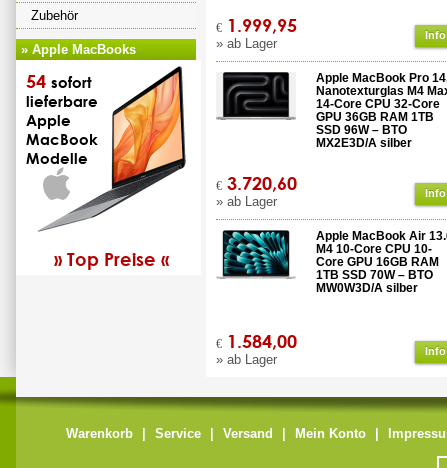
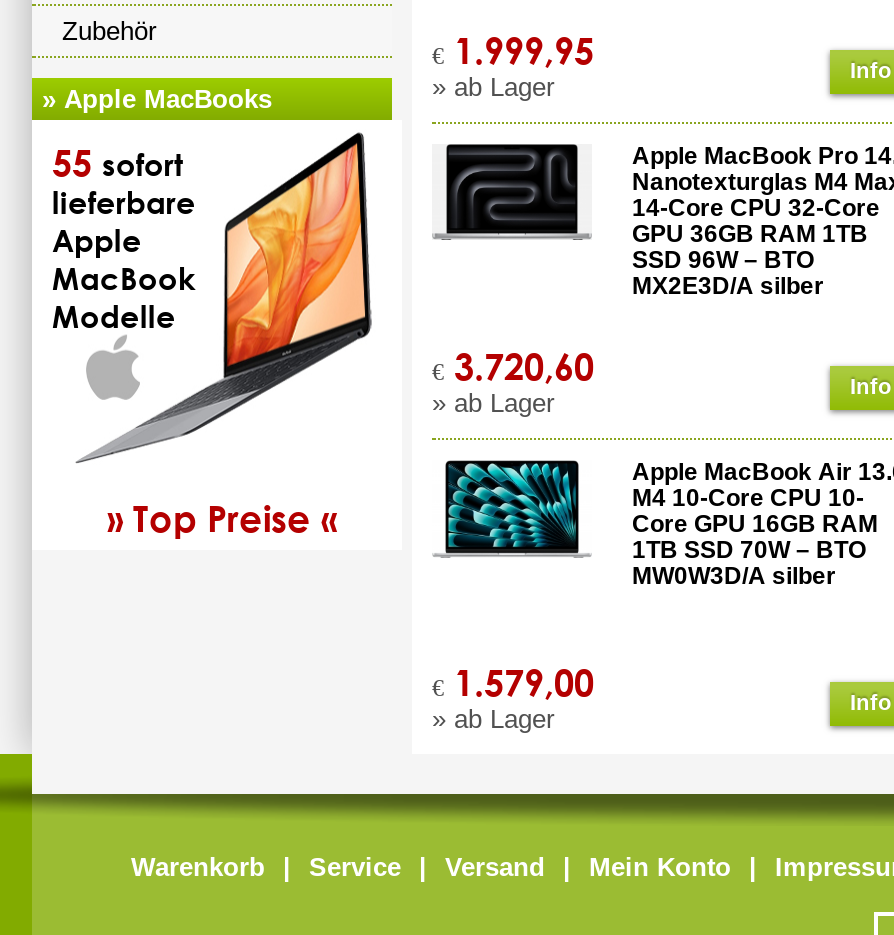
- 54 sofort
+ 55 sofort

- €1.584,00
+ €1.579,00
